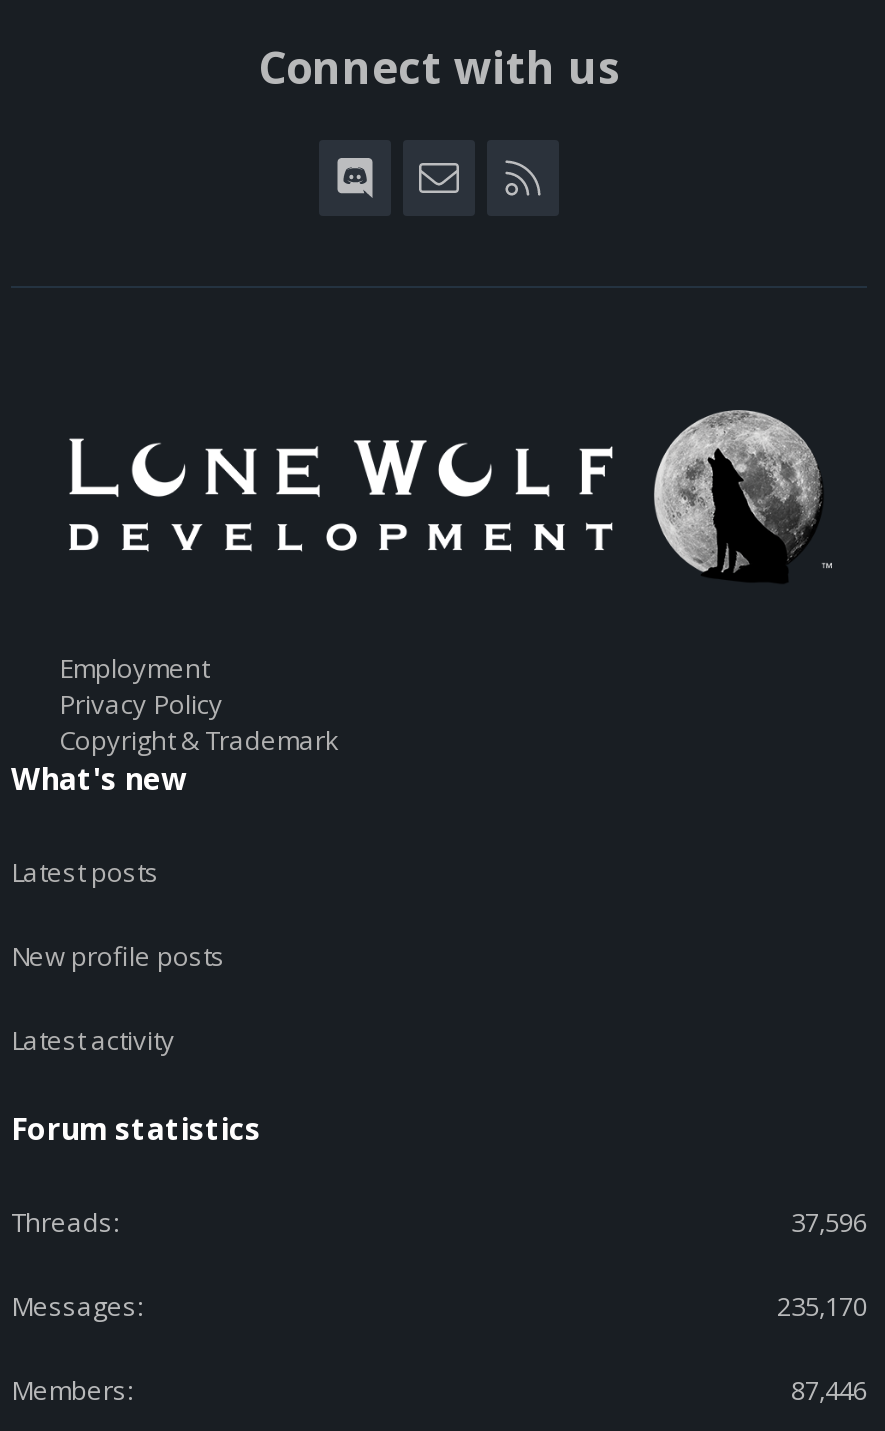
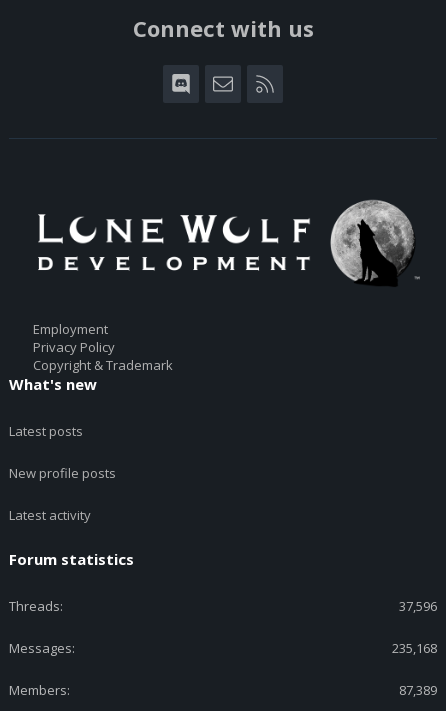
- 235,170
+ 235,168

- 87,446
+ 87,389
